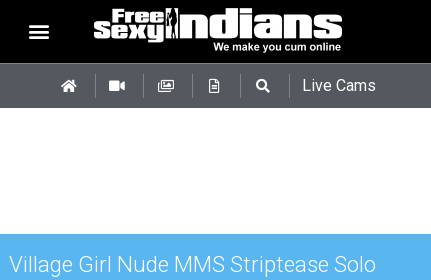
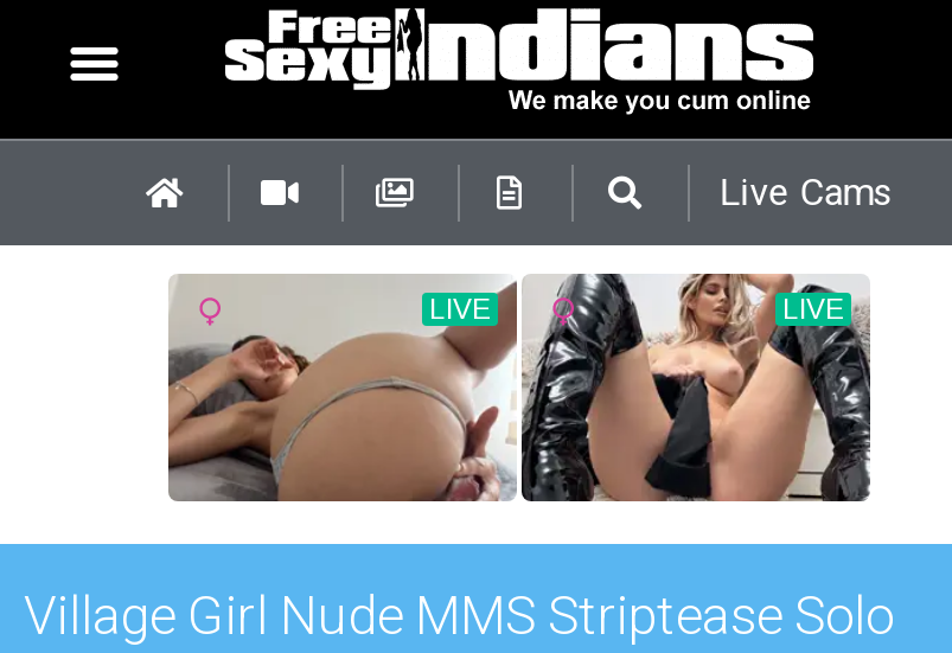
+ [image]
